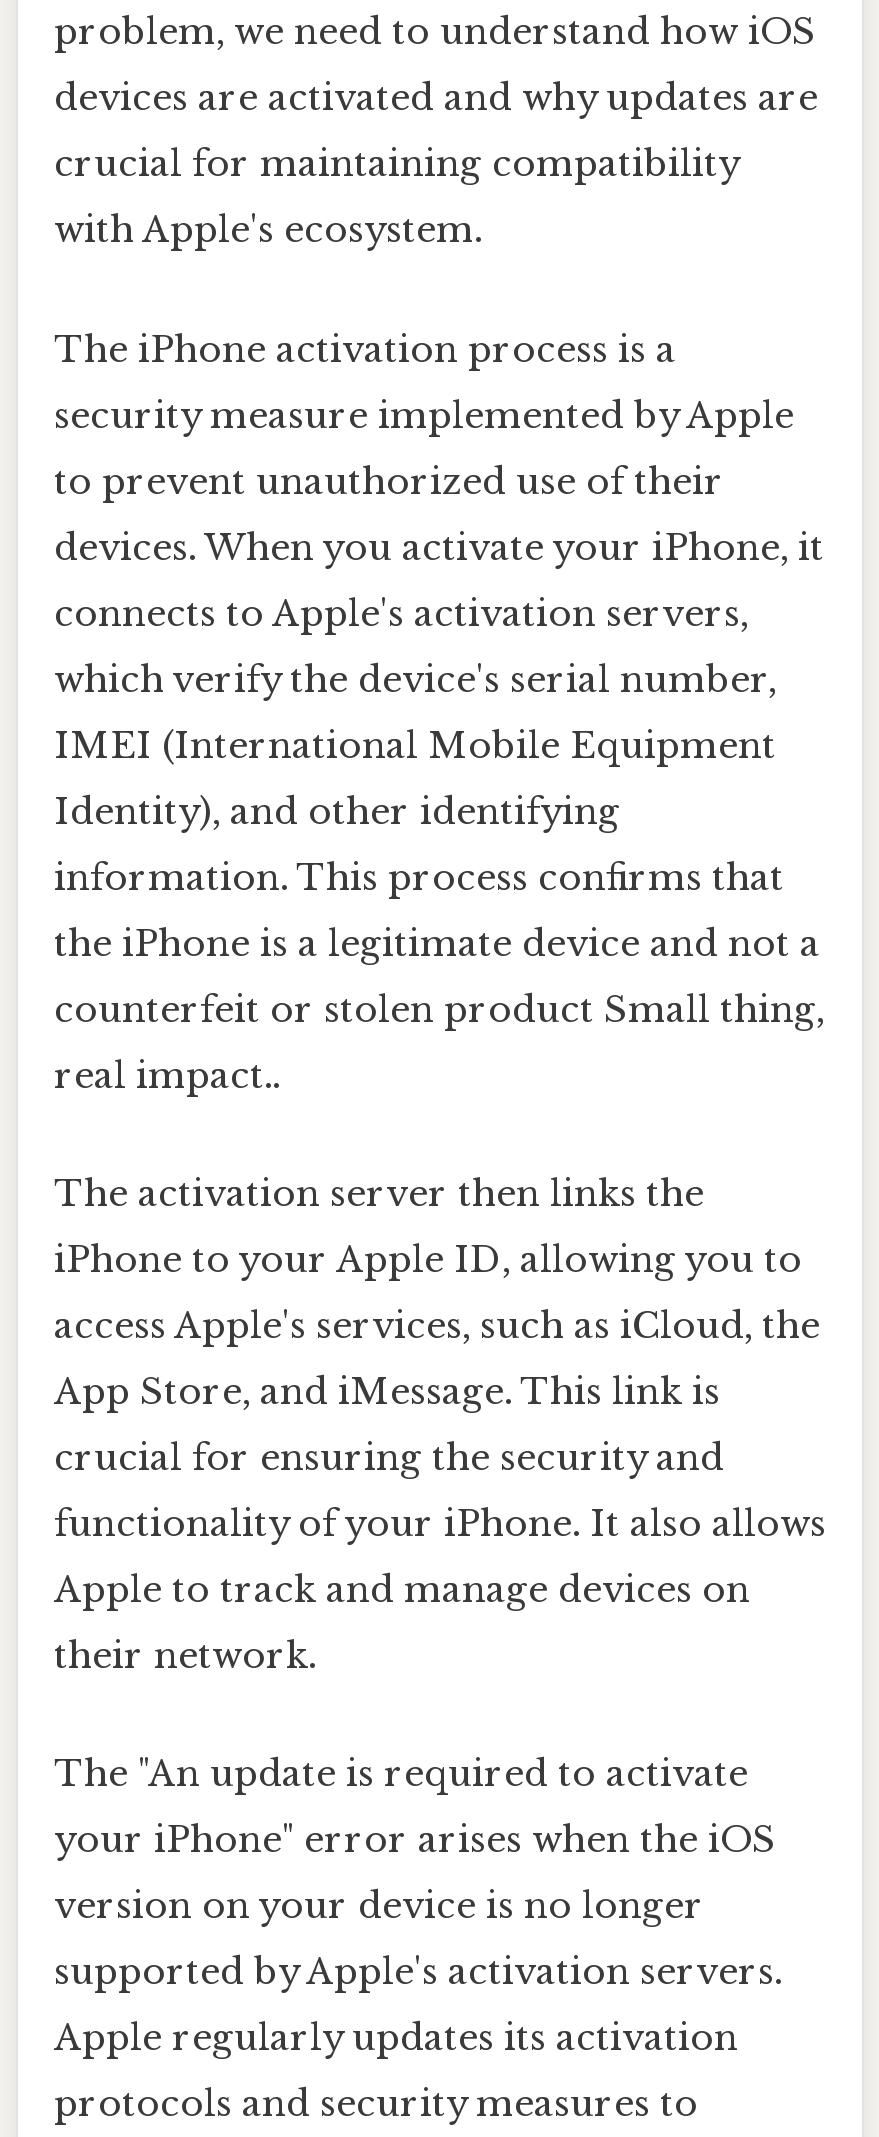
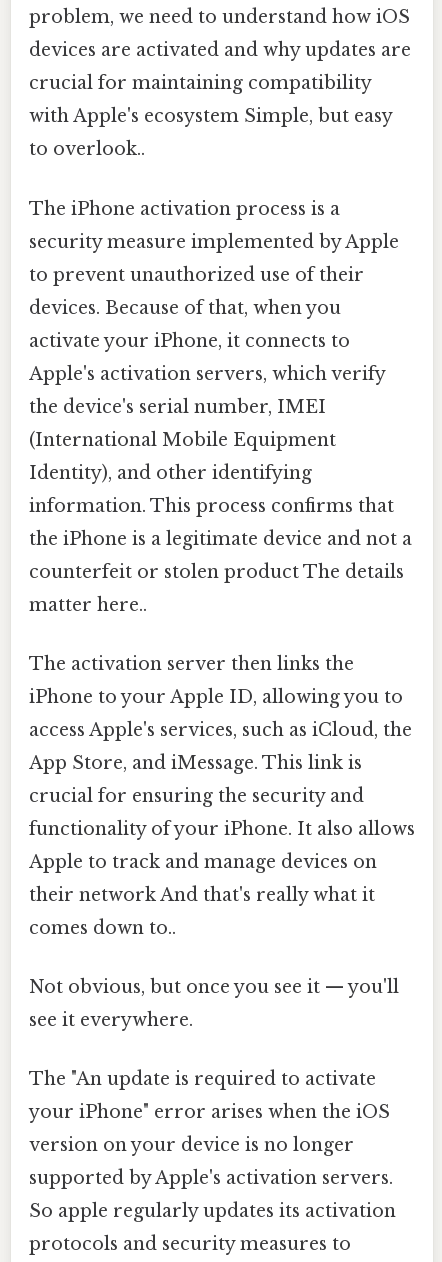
- with Apple's ecosystem.
+ with Apple's ecosystem Simple, but easy
+ to overlook..

- devices. When you activate your iPhone, it
- connects to Apple's activation servers,
- which verify the device's serial number,
- IMEI (International Mobile Equipment
+ devices. Because of that, when you
+ activate your iPhone, it connects to
+ Apple's activation servers, which verify
+ the device's serial number, IMEI
+ (International Mobile Equipment

- counterfeit or stolen product Small thing,
+ counterfeit or stolen product The details

- real impact..
+ matter here..

- their network.
+ their network And that's really what it
+ comes down to..
+ Not obvious, but once you see it — you'll
+ see it everywhere.

- Apple regularly updates its activation
+ So apple regularly updates its activation
